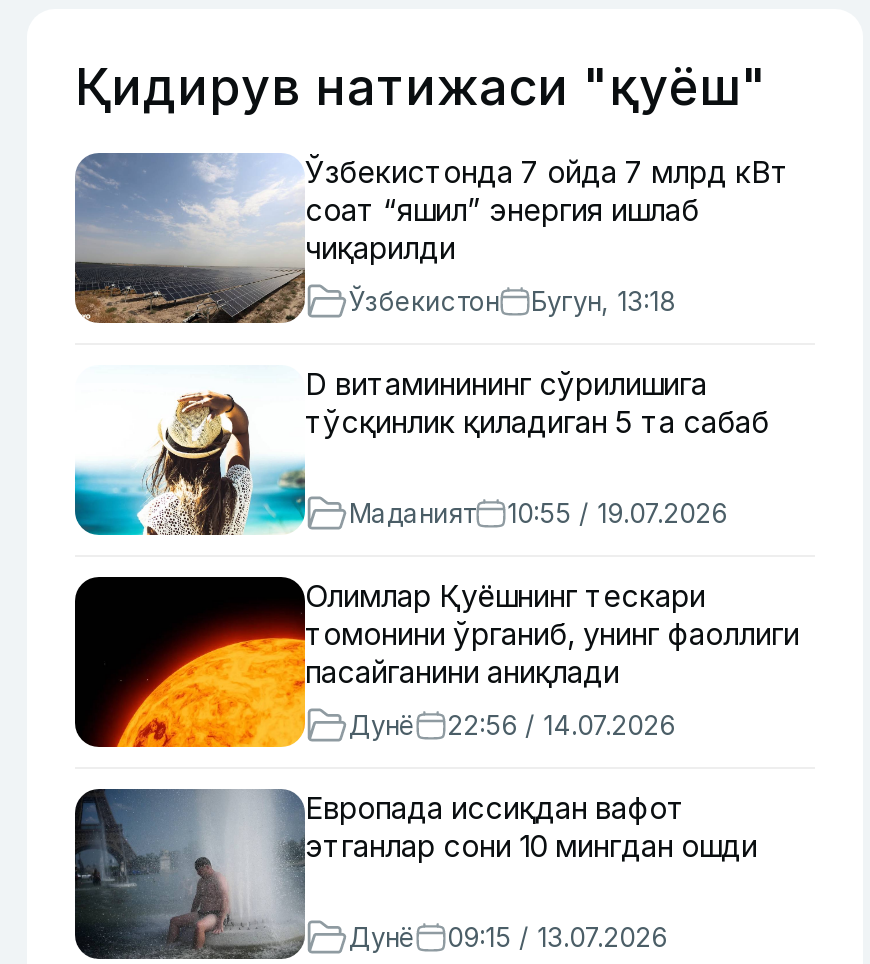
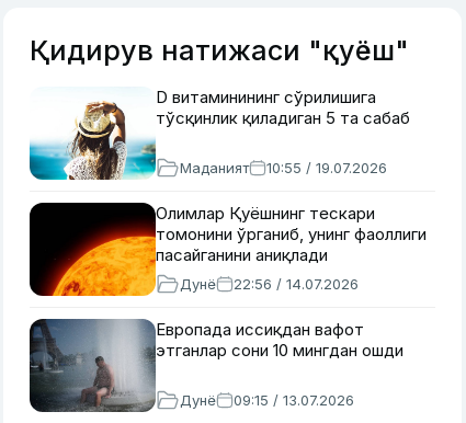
- [image]
- Ўзбекистонда 7 ойда 7 млрд кВт
- соат “яшил” энергия ишлаб
- чиқарилди
- Ўзбекистон
- Бугун, 13:18
